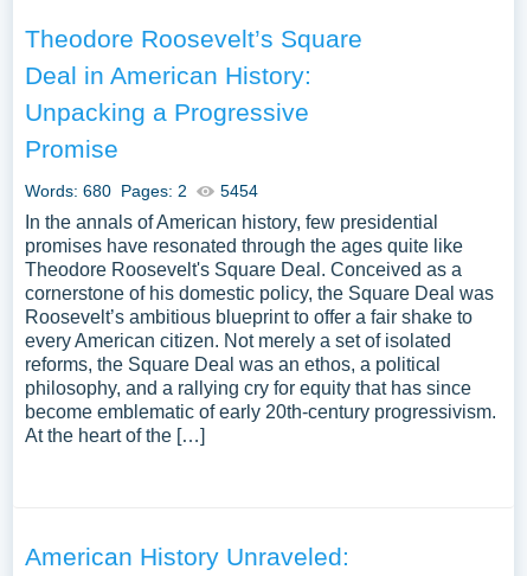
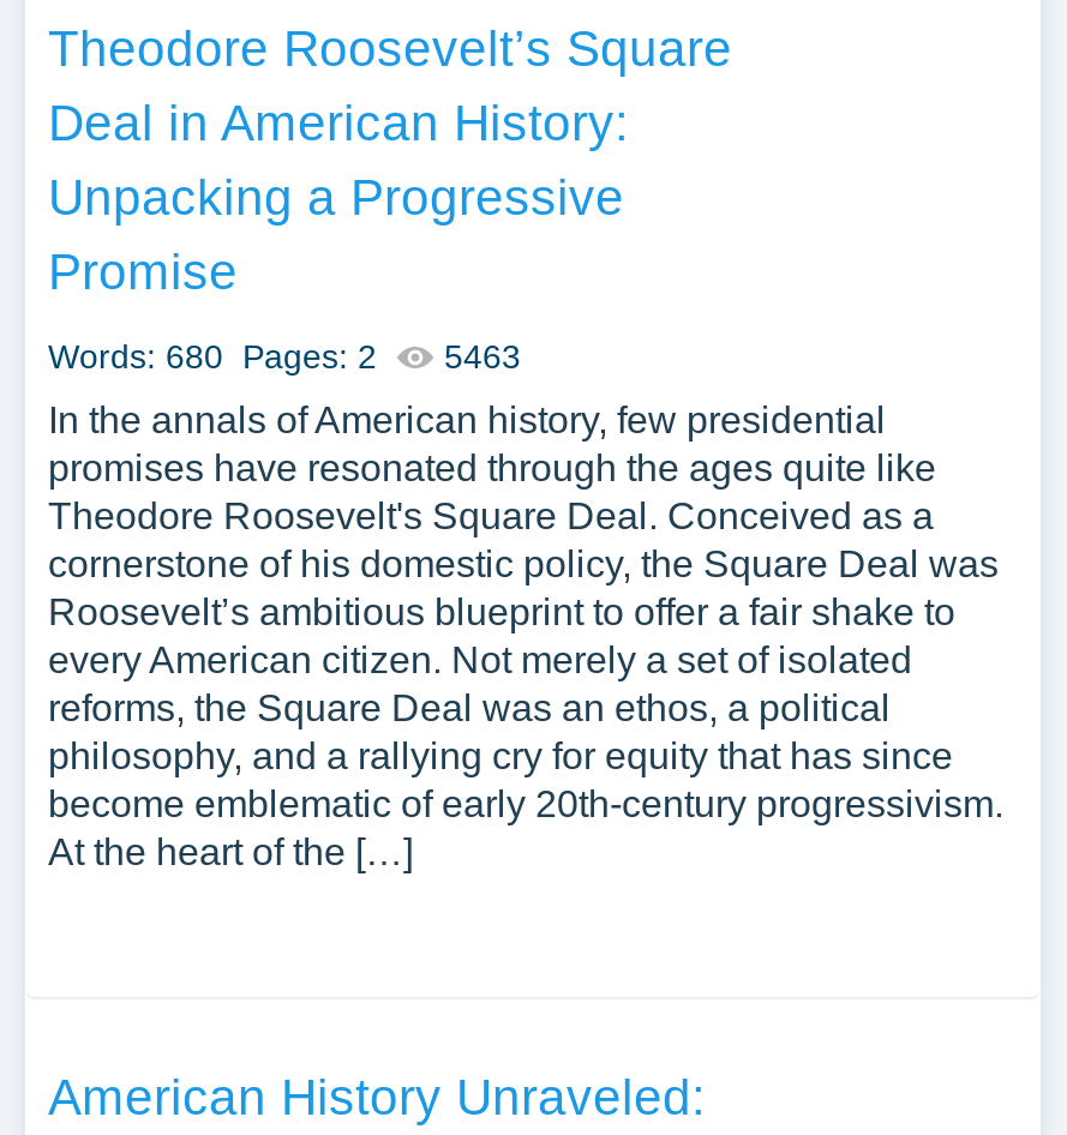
- Words: 680 Pages: 2 5454
+ Words: 680 Pages: 2 5463
